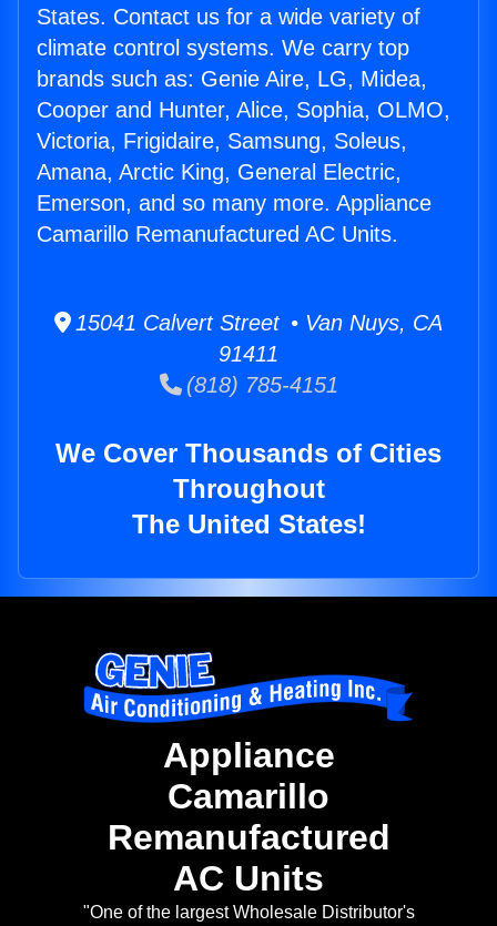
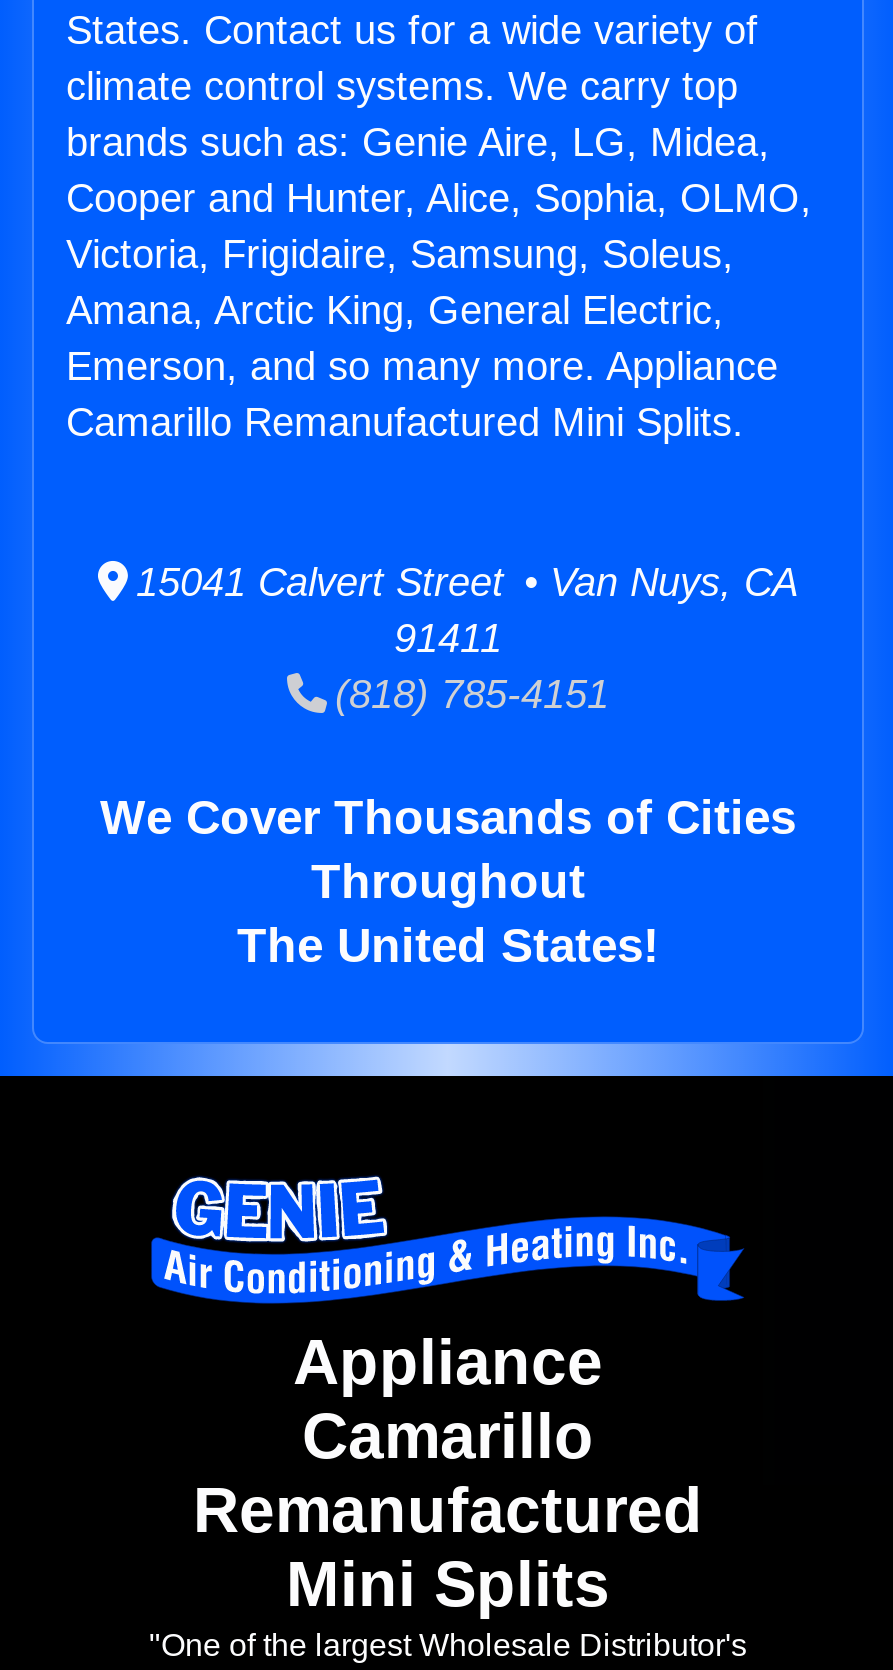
- Camarillo Remanufactured AC Units.
+ Camarillo Remanufactured Mini Splits.

- AC Units
+ Mini Splits
